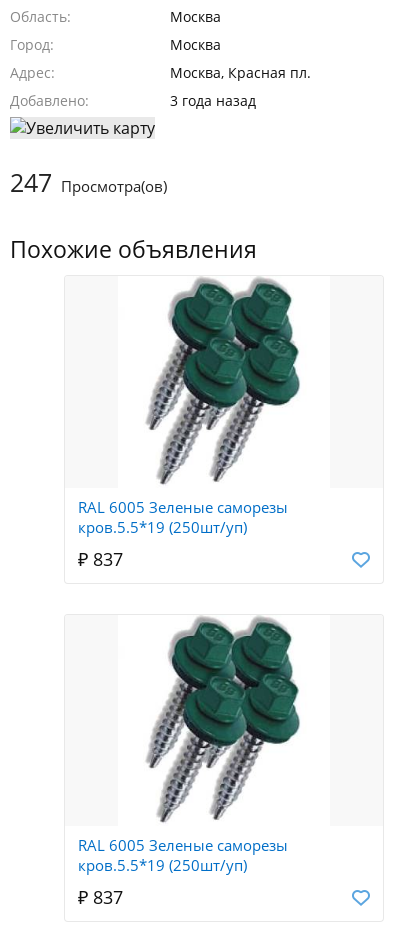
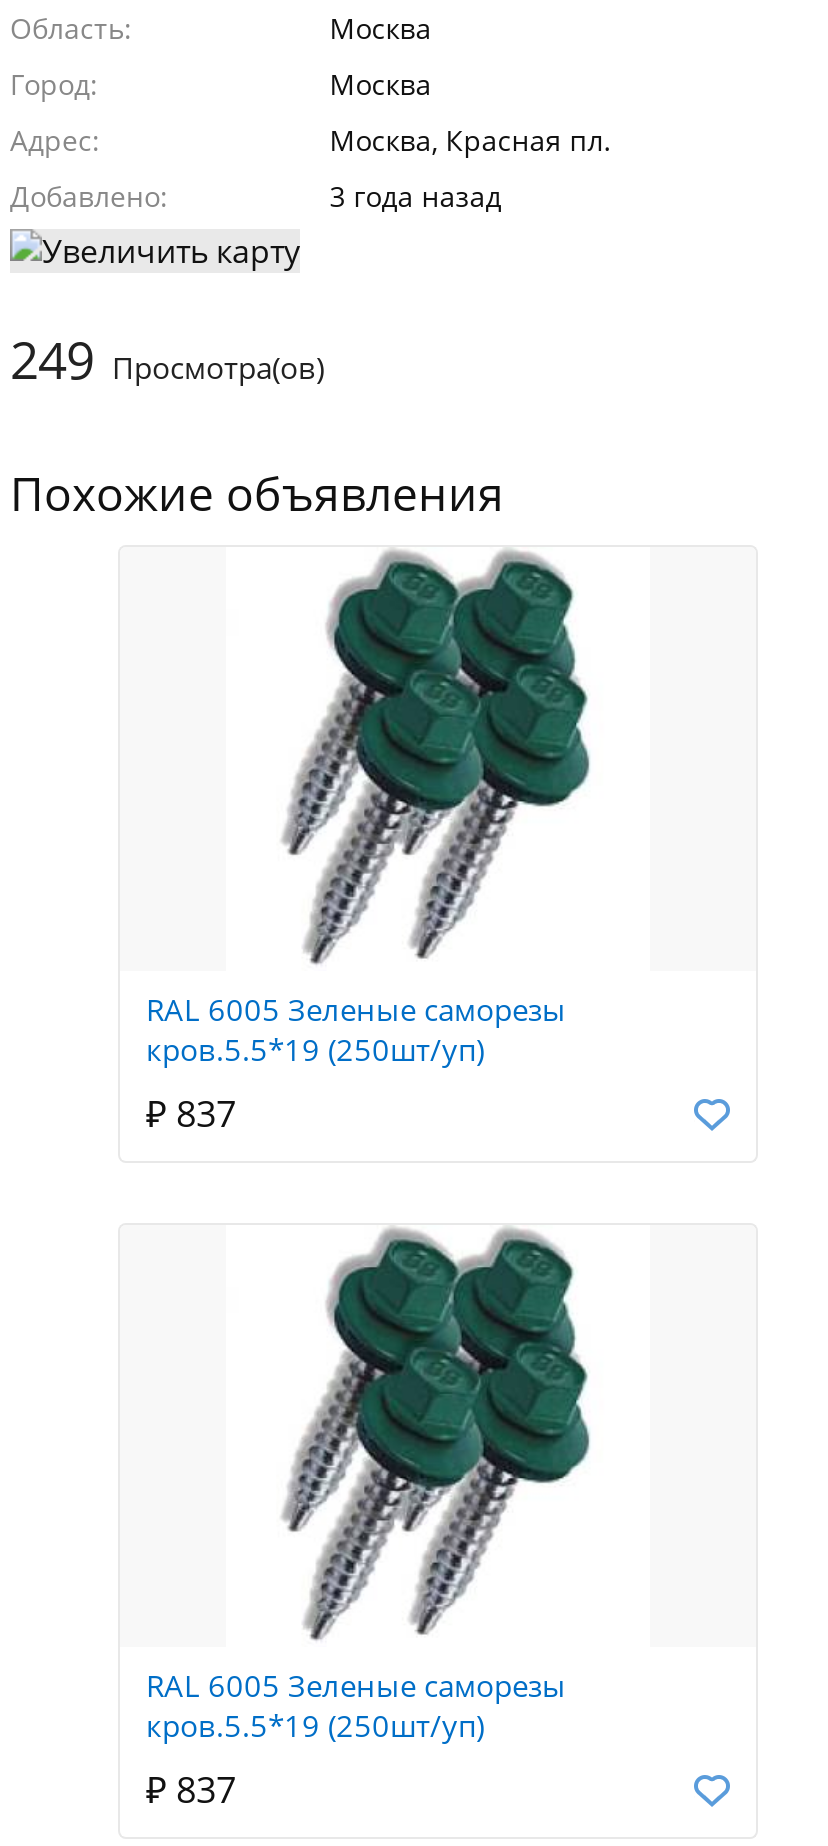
- 247 Просмотра(ов)
+ 249 Просмотра(ов)
